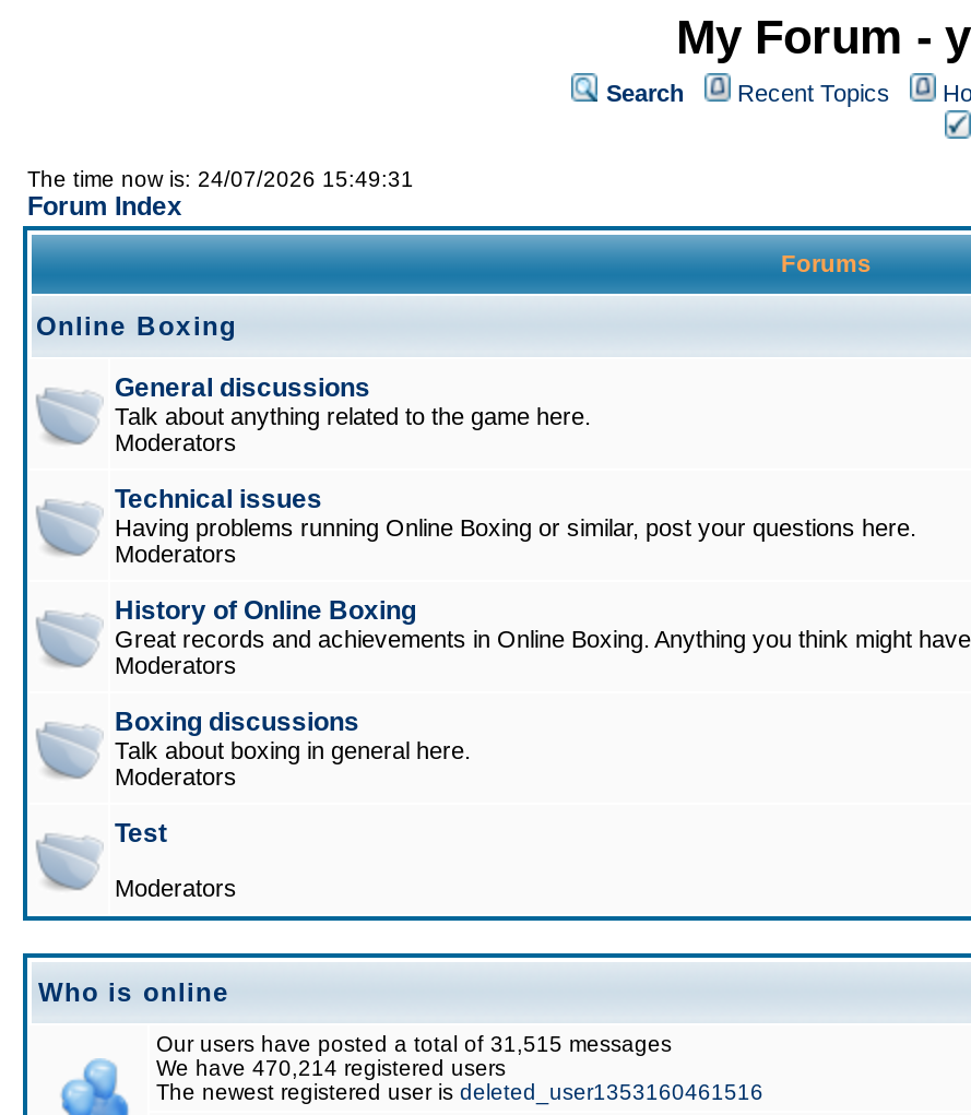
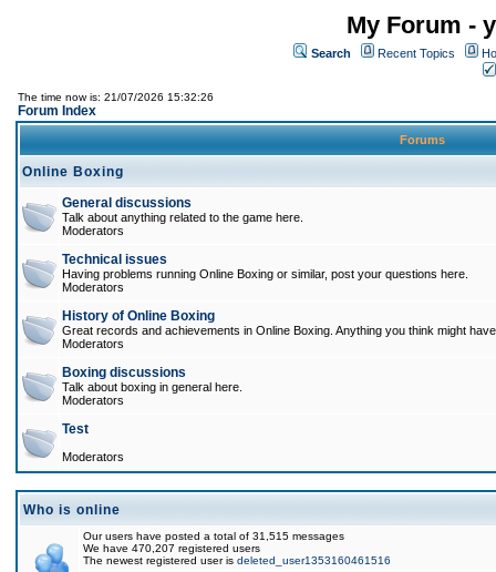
- The time now is: 24/07/2026 15:49:31
+ The time now is: 21/07/2026 15:32:26

- We have 470,214 registered users
+ We have 470,207 registered users
